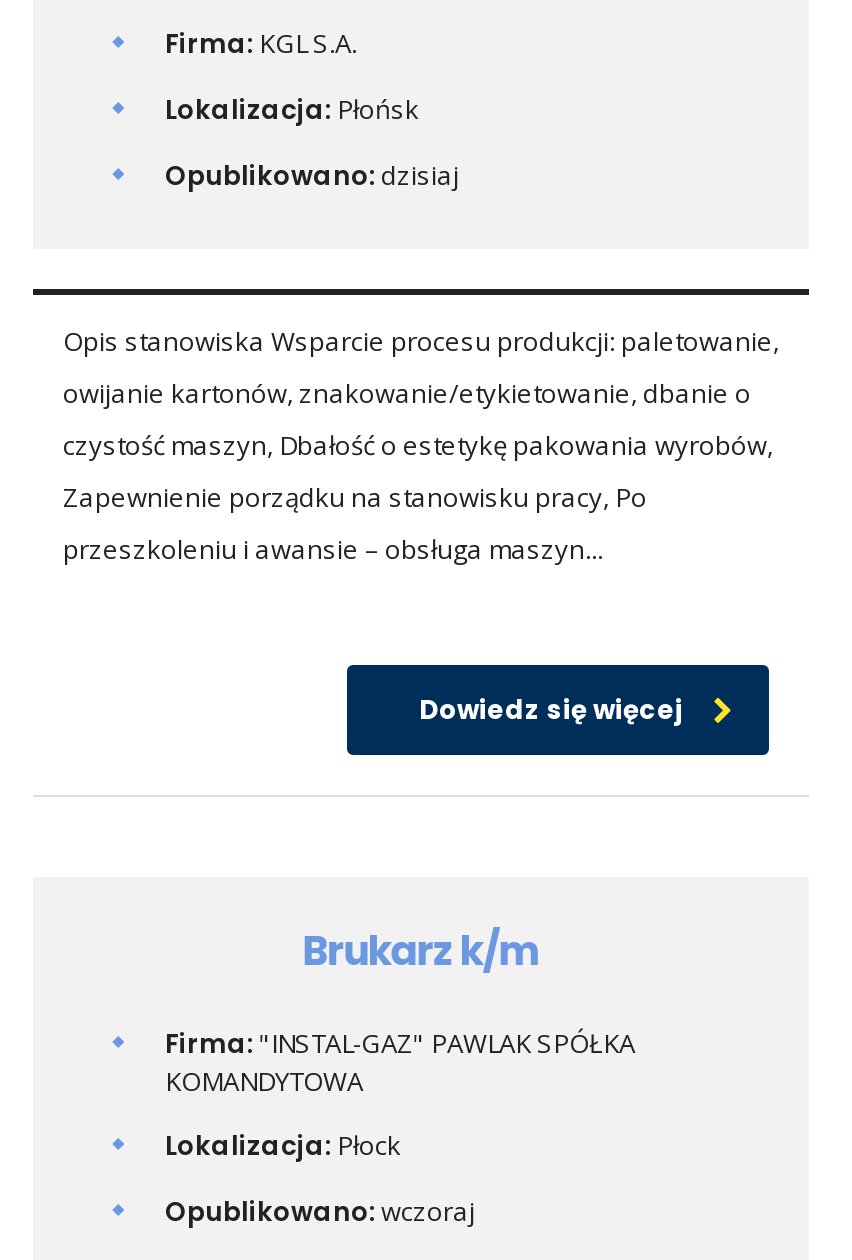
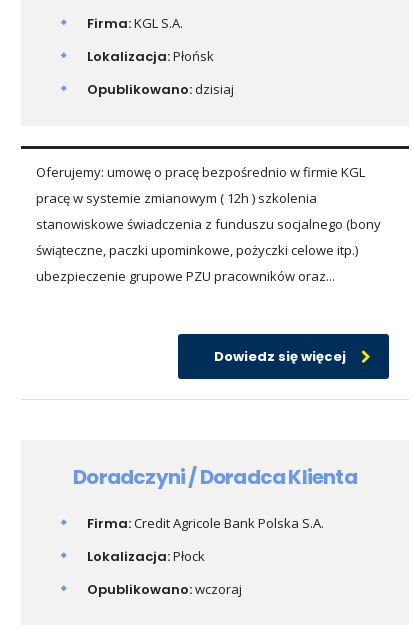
- Opis stanowiska Wsparcie procesu produkcji: paletowanie,
- owijanie kartonów, znakowanie/etykietowanie, dbanie o
- czystość maszyn, Dbałość o estetykę pakowania wyrobów,
- Zapewnienie porządku na stanowisku pracy, Po
- przeszkoleniu i awansie – obsługa maszyn...
+ Oferujemy: umowę o pracę bezpośrednio w firmie KGL
+ pracę w systemie zmianowym ( 12h ) szkolenia
+ stanowiskowe świadczenia z funduszu socjalnego (bony
+ świąteczne, paczki upominkowe, pożyczki celowe itp.)
+ ubezpieczenie grupowe PZU pracowników oraz...

- Brukarz k/m
+ Doradczyni / Doradca Klienta

- Firma: "INSTAL-GAZ" PAWLAK SPÓŁKA
- KOMANDYTOWA
+ Firma: Credit Agricole Bank Polska S.A.
